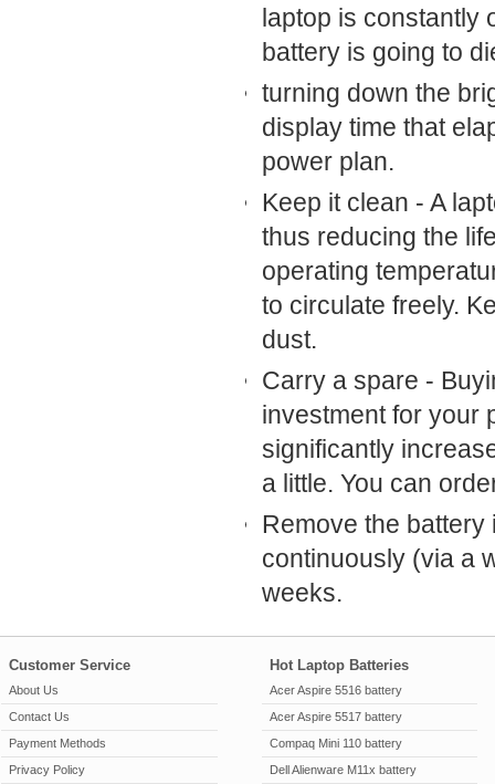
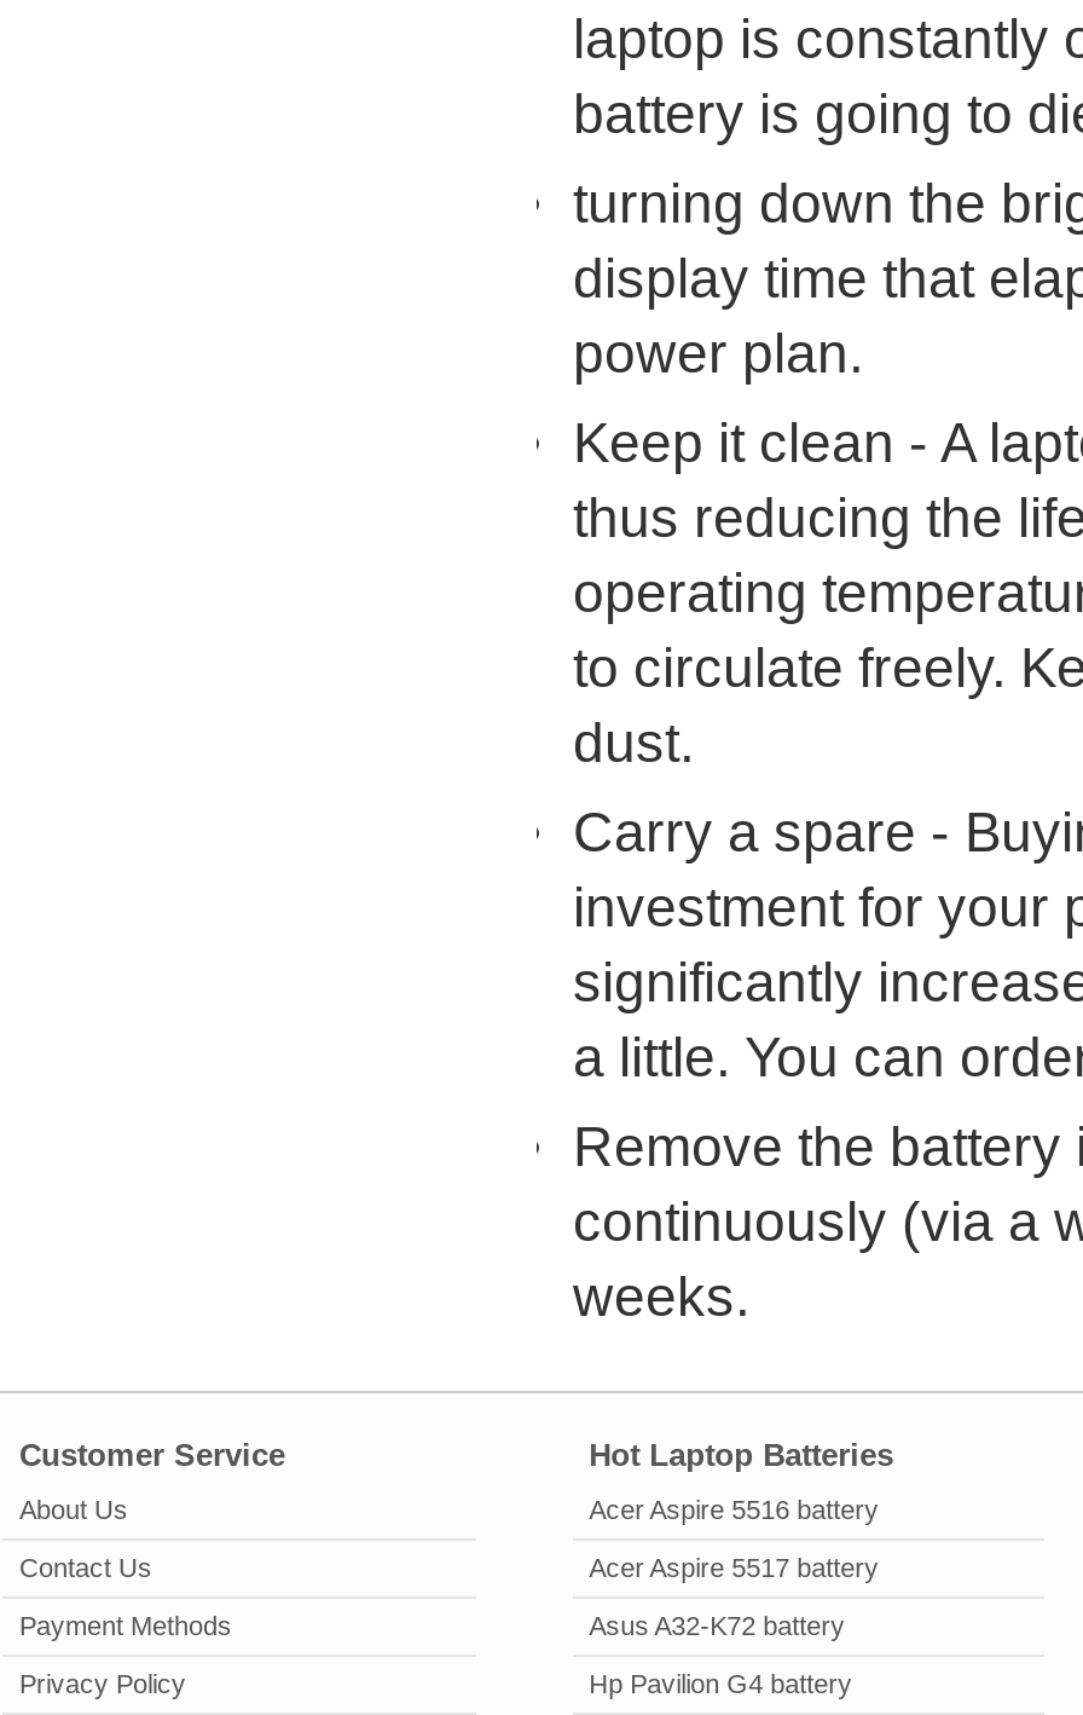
- Compaq Mini 110 battery
+ Asus A32-K72 battery

- Dell Alienware M11x battery
+ Hp Pavilion G4 battery
